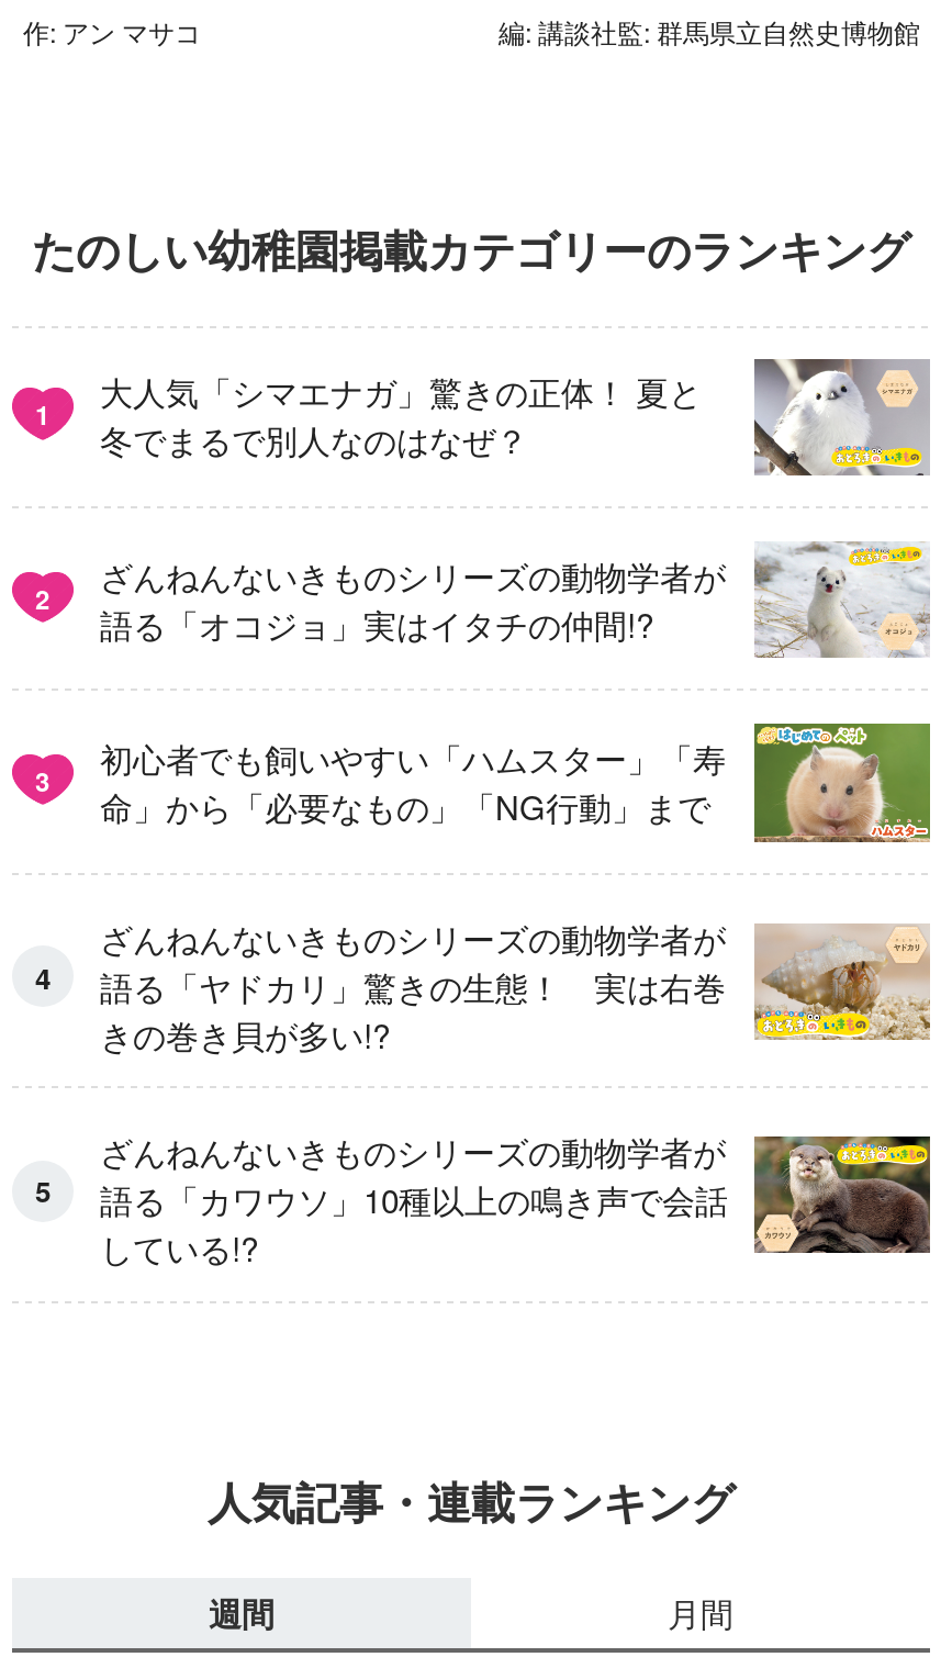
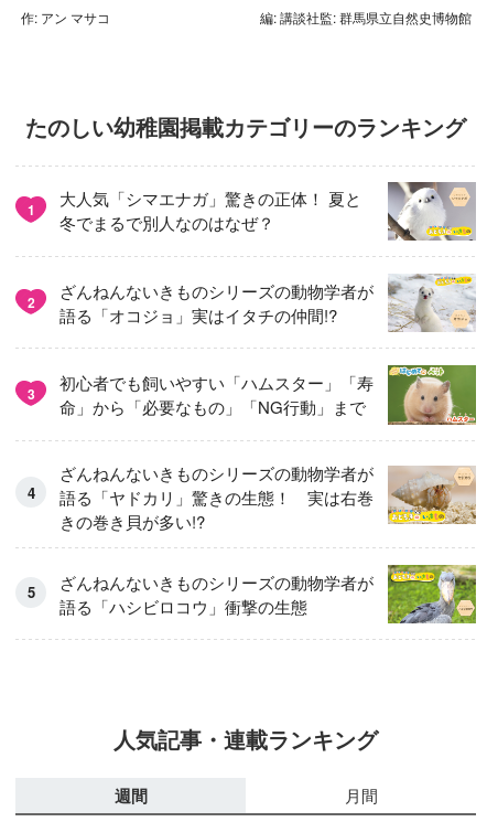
- [image]
+ [image]

- 語る「カワウソ」10種以上の鳴き声で会話
- している!?
+ 語る「ハシビロコウ」衝撃の生態
